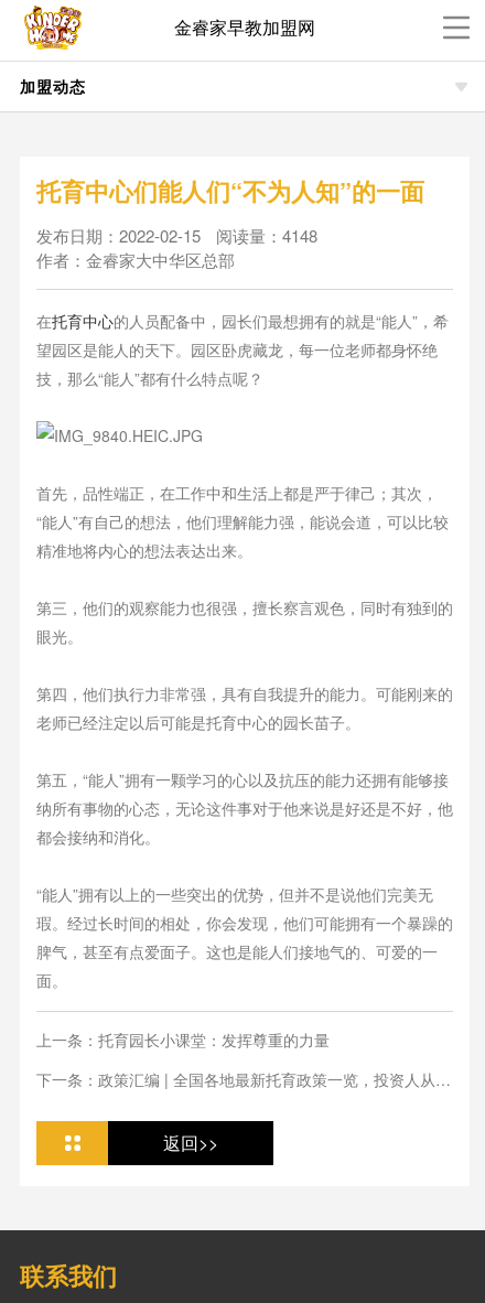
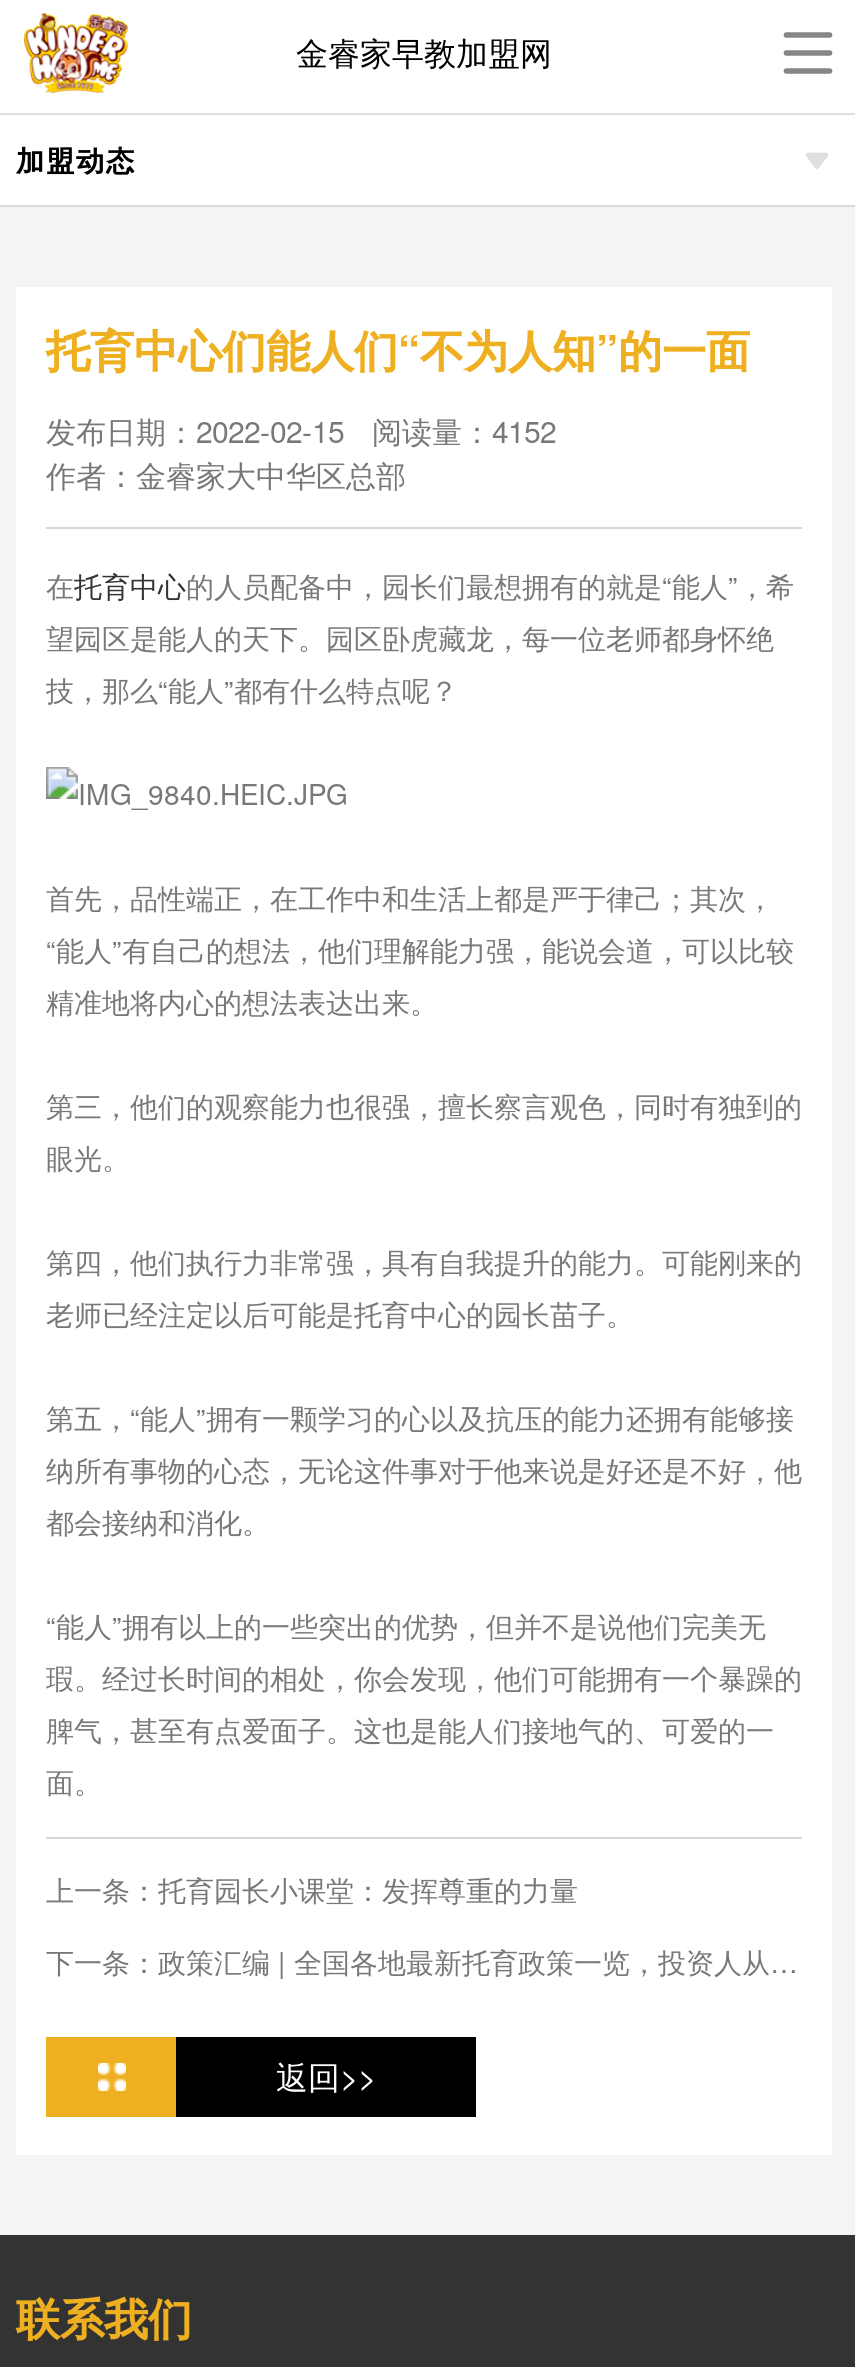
- 发布日期：2022-02-15 阅读量：4148
+ 发布日期：2022-02-15 阅读量：4152
